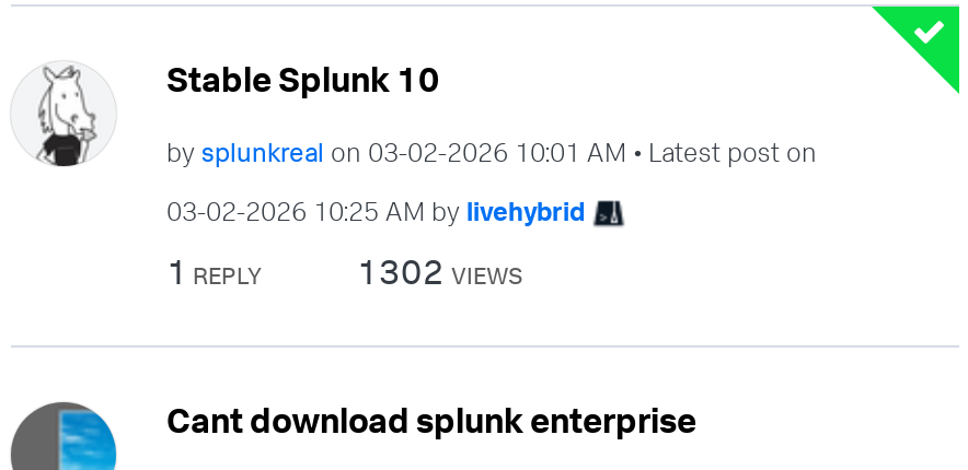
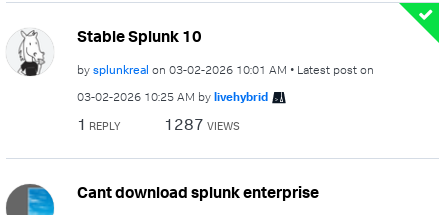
- 1302 VIEWS
+ 1287 VIEWS
